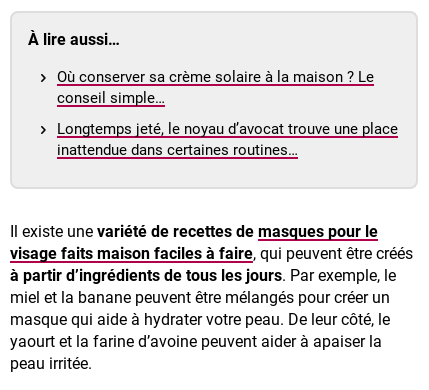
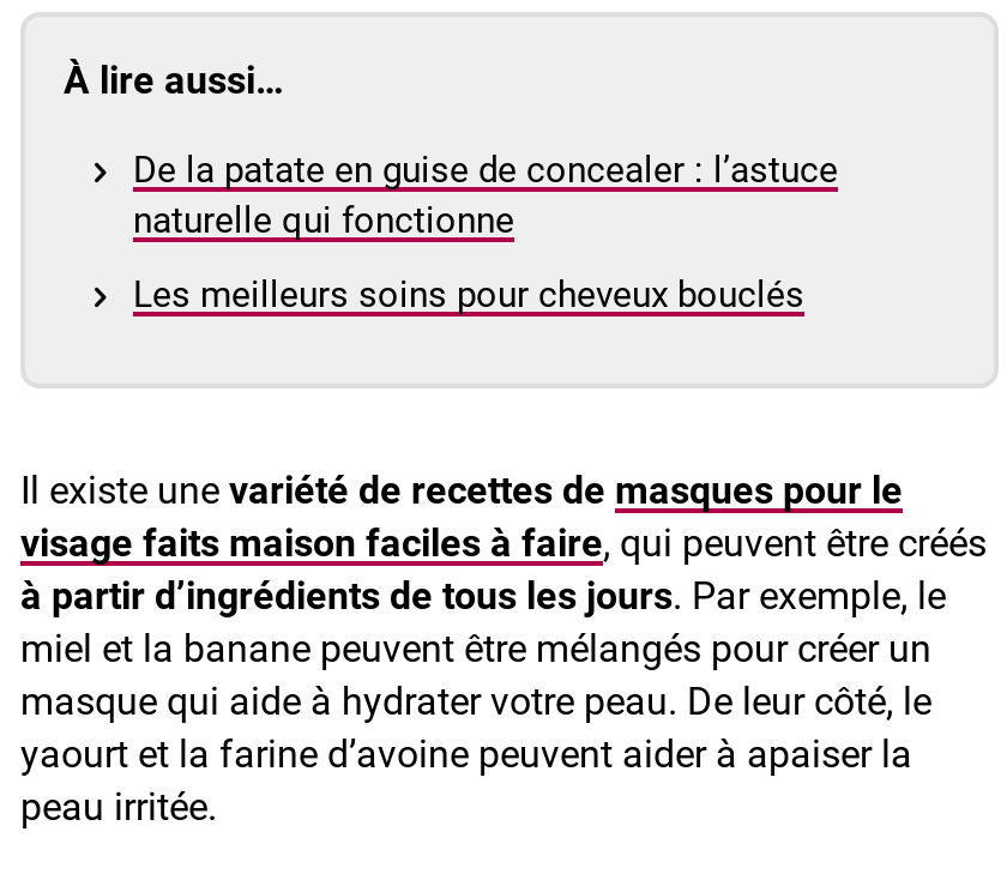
- Où conserver sa crème solaire à la maison ? Le
- conseil simple…
+ De la patate en guise de concealer : l’astuce
+ naturelle qui fonctionne

- Longtemps jeté, le noyau d’avocat trouve une place
- inattendue dans certaines routines…
+ Les meilleurs soins pour cheveux bouclés
